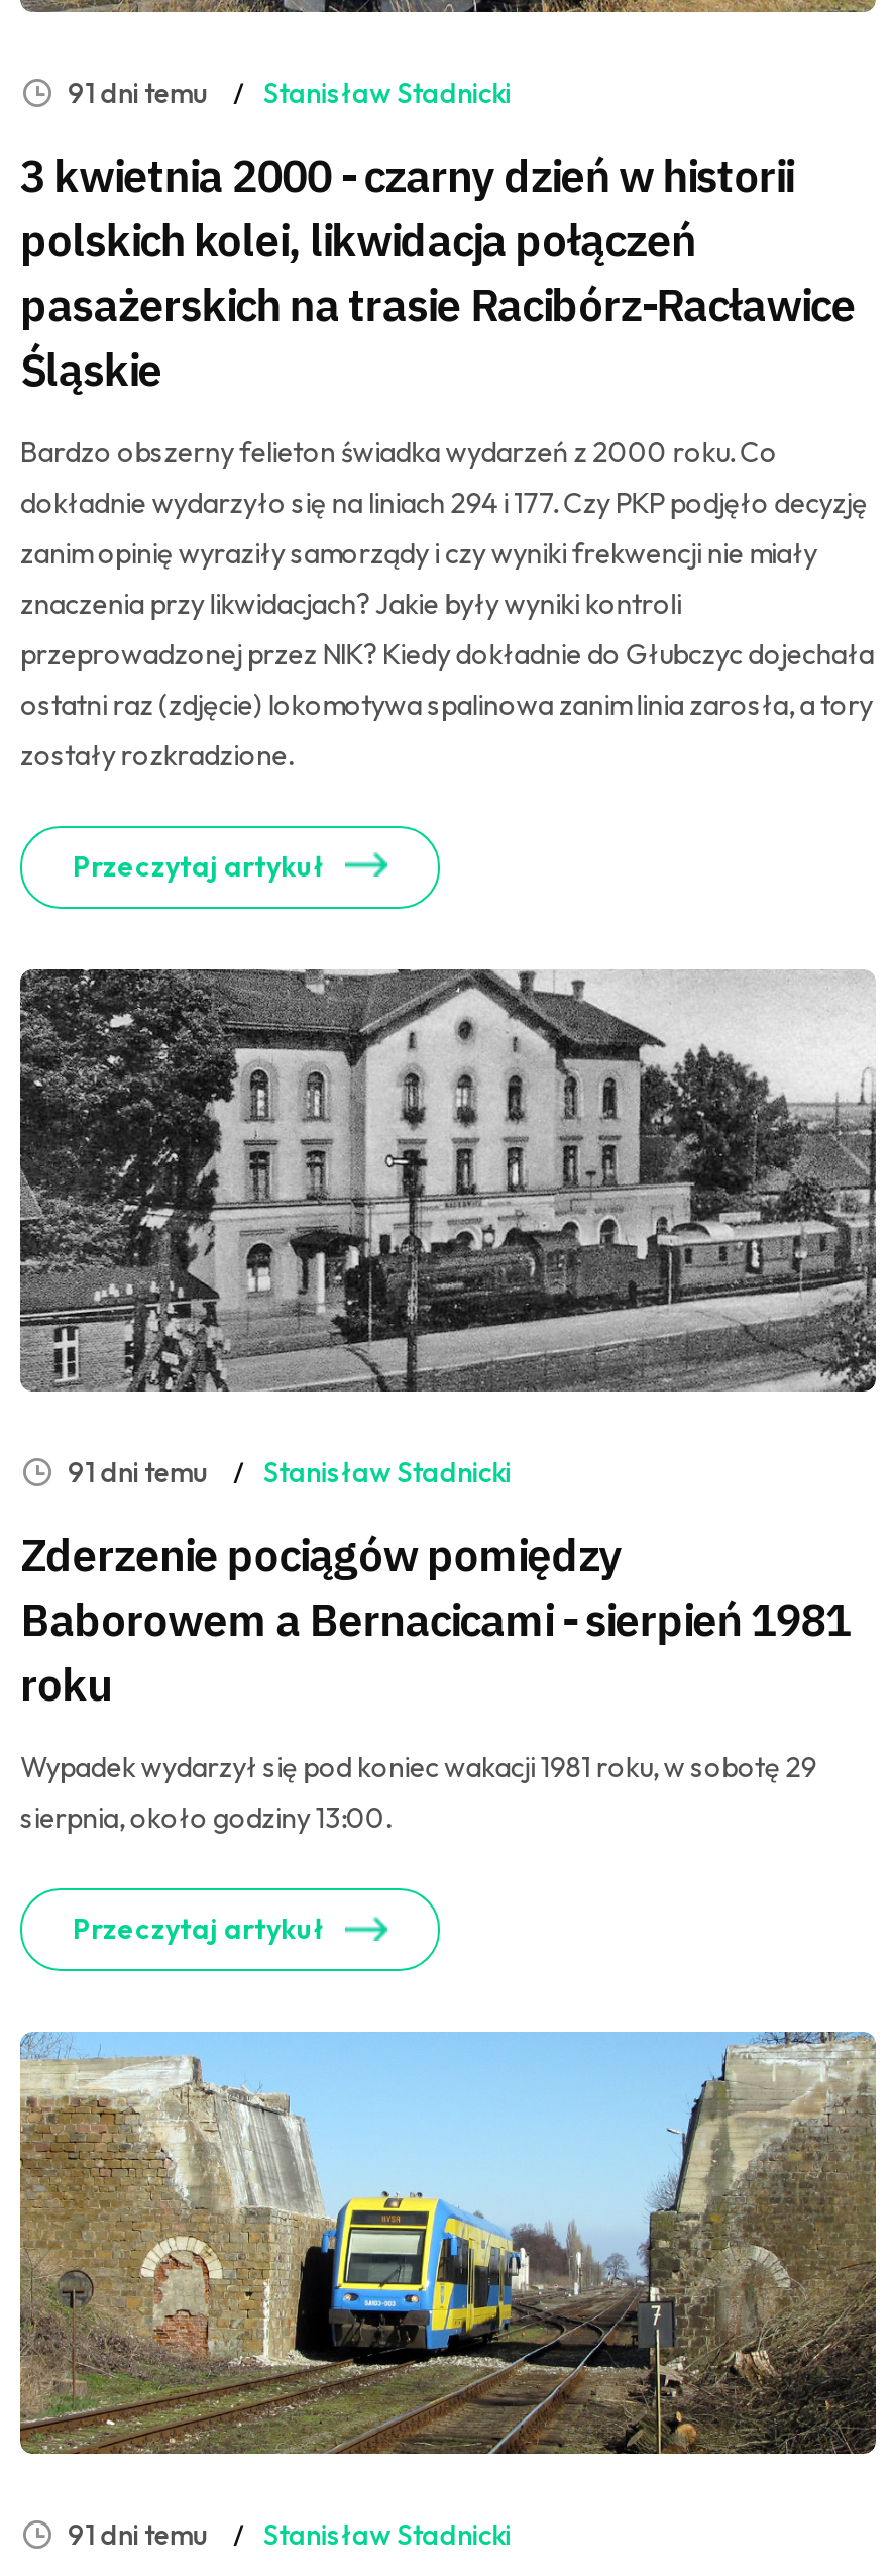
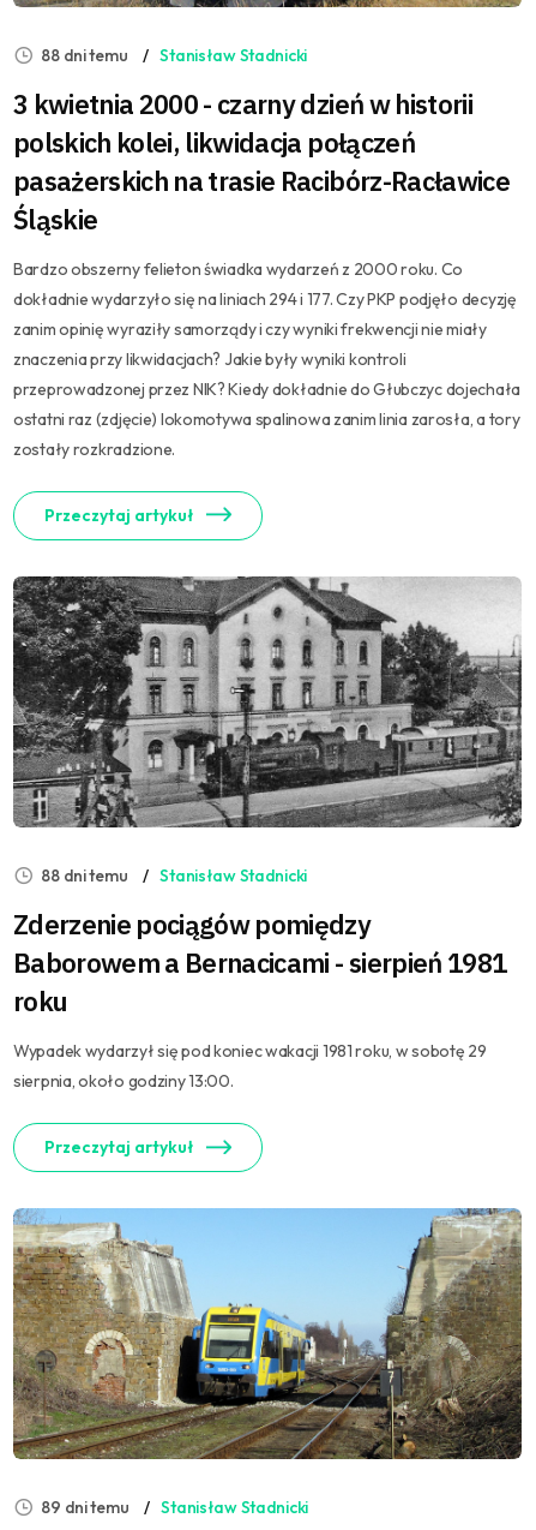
- 91 dni temu Stanisław Stadnicki
+ 88 dni temu Stanisław Stadnicki

- 91 dni temu Stanisław Stadnicki
+ 88 dni temu Stanisław Stadnicki

- 91 dni temu Stanisław Stadnicki
+ 89 dni temu Stanisław Stadnicki
